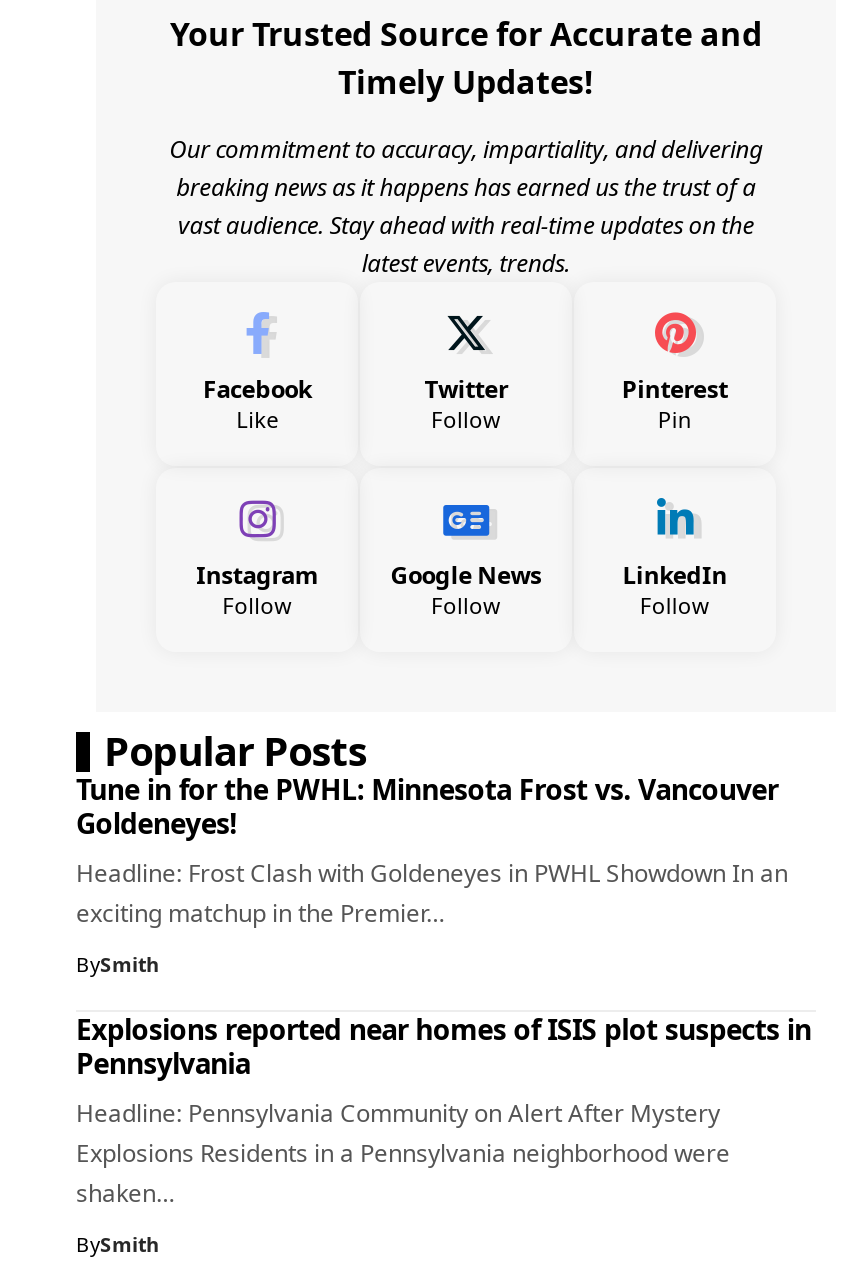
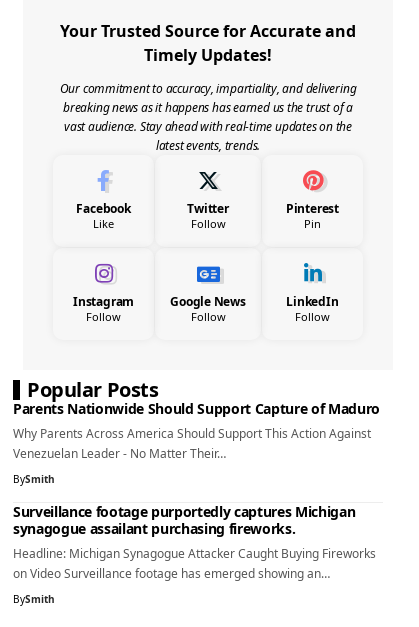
- Tune in for the PWHL: Minnesota Frost vs. Vancouver
- Goldeneyes!
- Headline: Frost Clash with Goldeneyes in PWHL Showdown In an
- exciting matchup in the Premier…
+ Parents Nationwide Should Support Capture of Maduro
+ Why Parents Across America Should Support This Action Against
+ Venezuelan Leader - No Matter Their…

- Explosions reported near homes of ISIS plot suspects in
- Pennsylvania
- Headline: Pennsylvania Community on Alert After Mystery
- Explosions Residents in a Pennsylvania neighborhood were
- shaken…
+ Surveillance footage purportedly captures Michigan
+ synagogue assailant purchasing fireworks.
+ Headline: Michigan Synagogue Attacker Caught Buying Fireworks
+ on Video Surveillance footage has emerged showing an…
